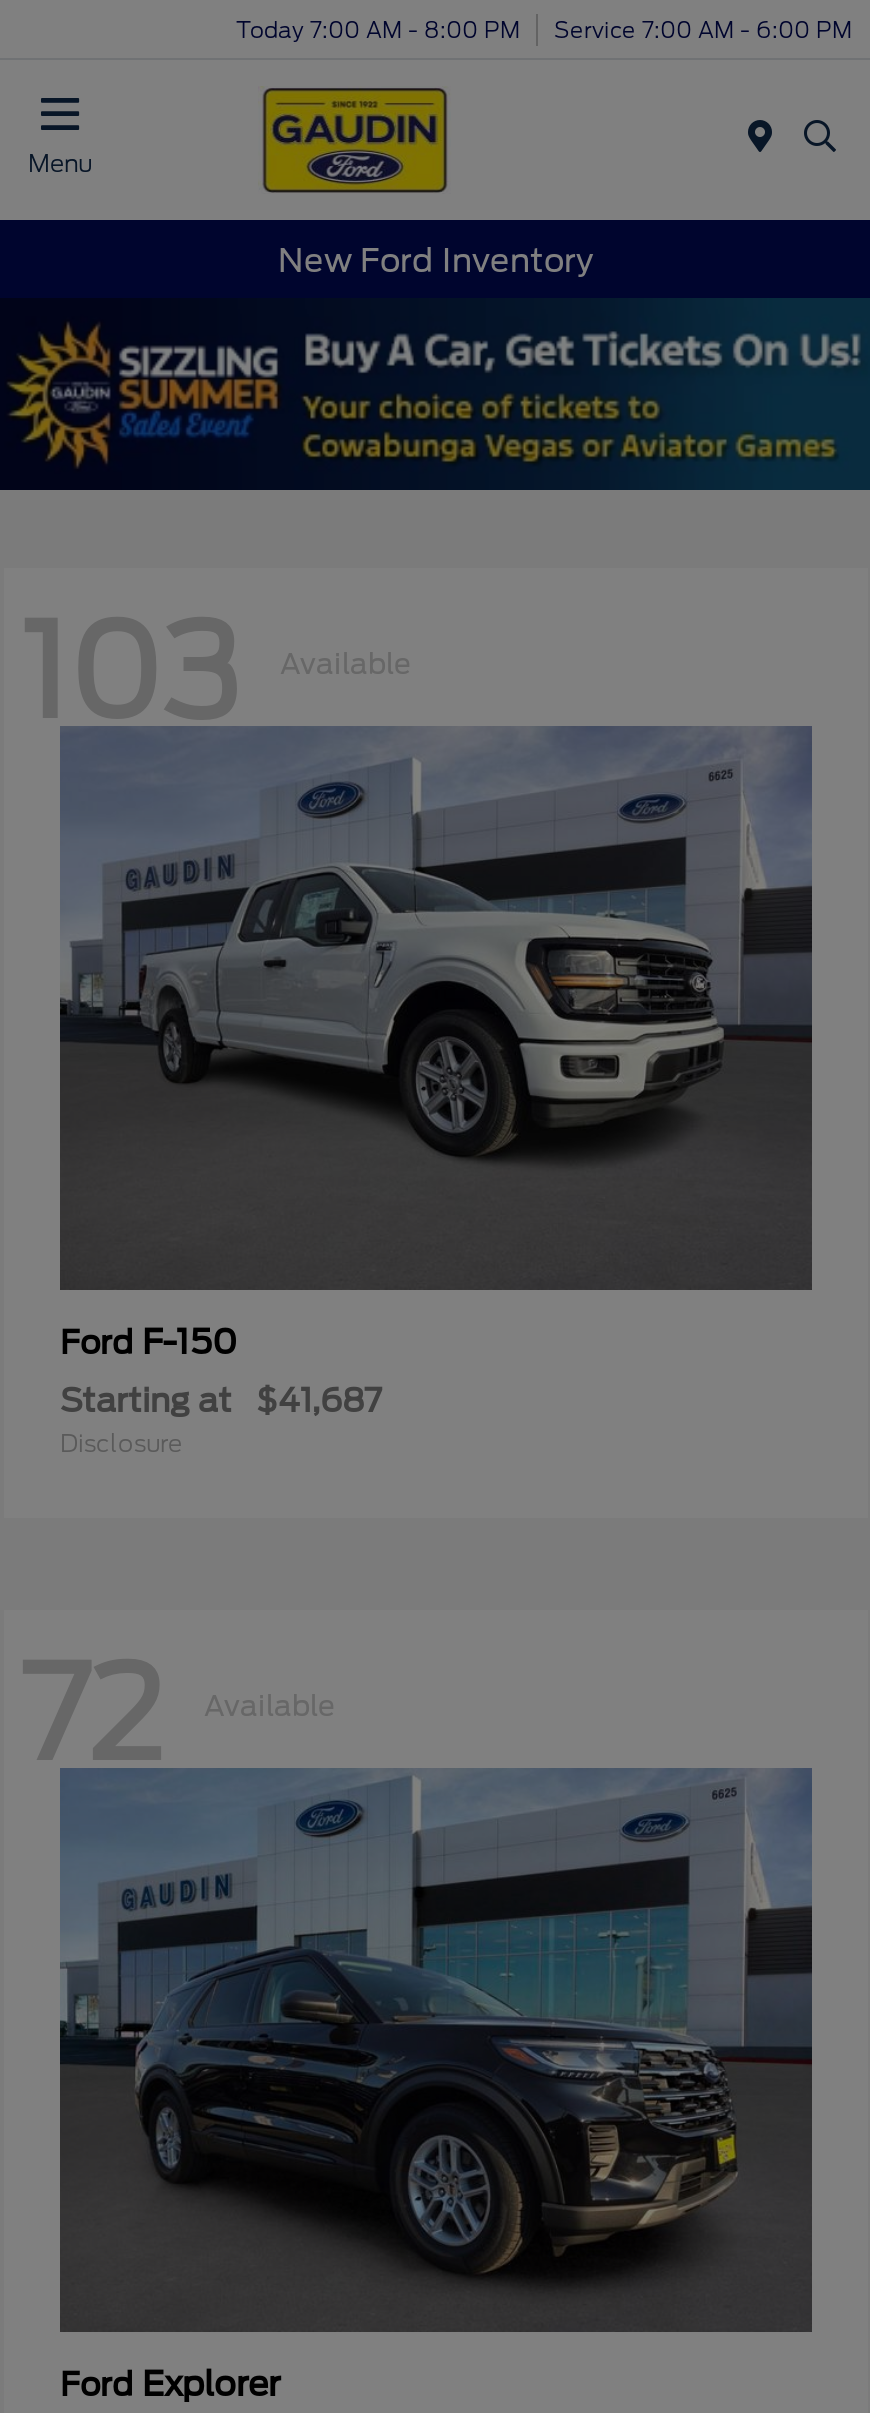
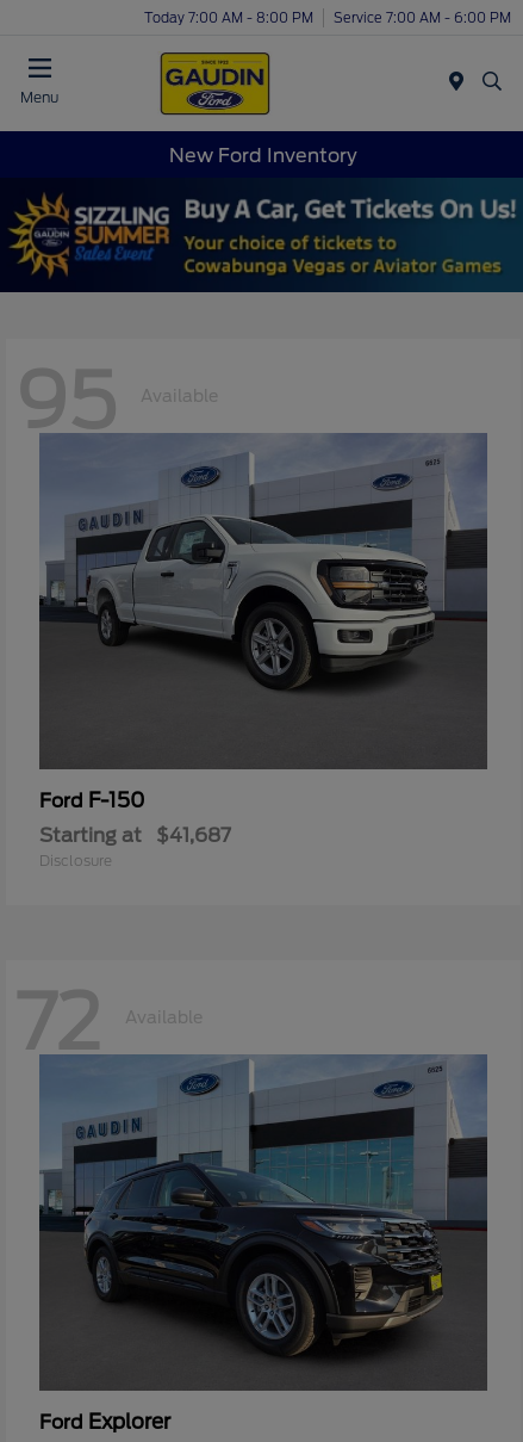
- 103
+ 95
